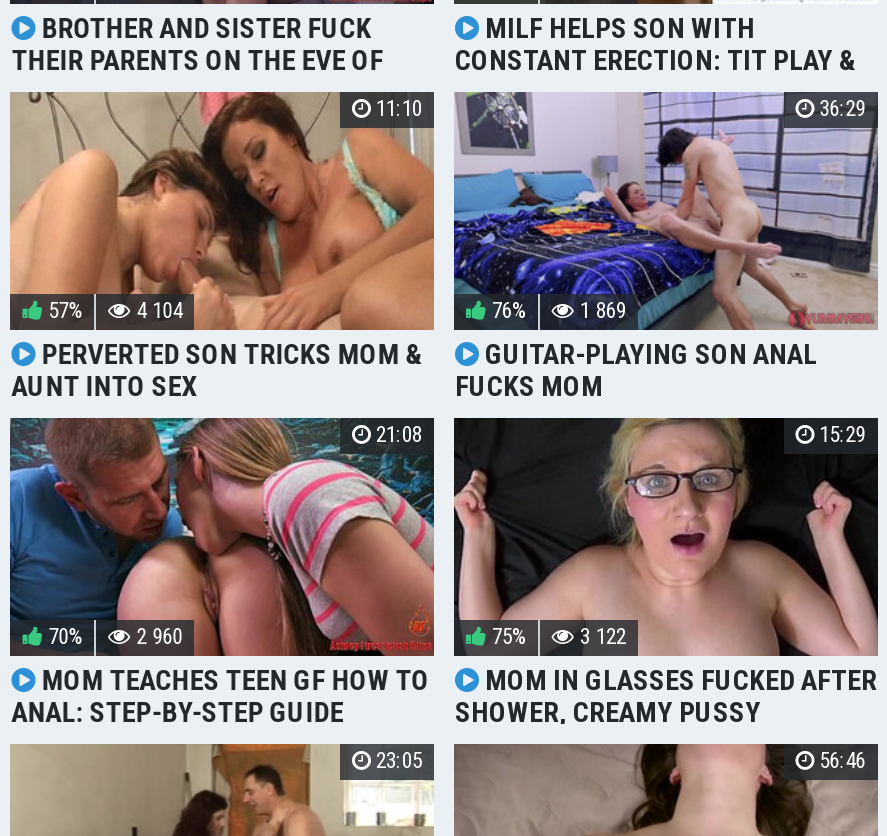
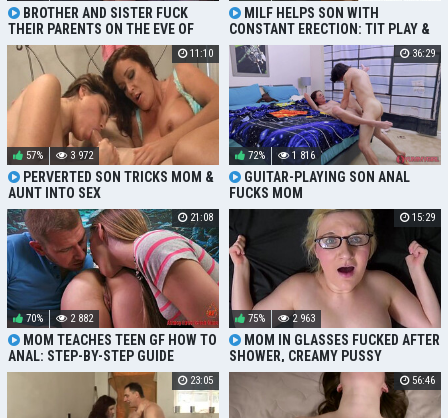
- 57% 4 104
+ 57% 3 972

- 76%
+ 72%

- 1 869
+ 1 816

- 70% 2 960
+ 70% 2 882

- 75% 3 122
+ 75% 2 963
